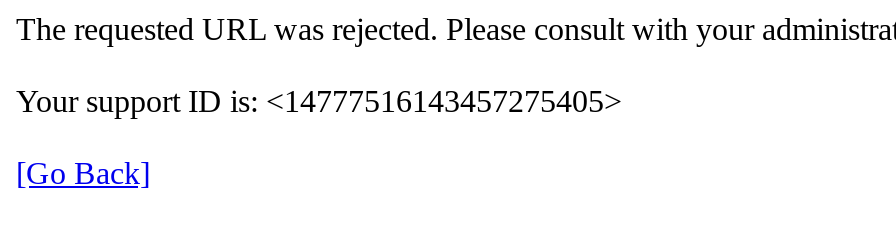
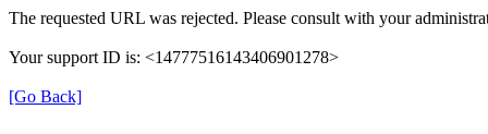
- Your support ID is: <14777516143457275405>
+ Your support ID is: <14777516143406901278>
